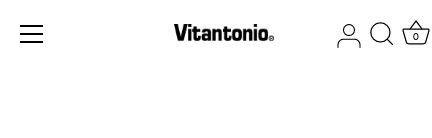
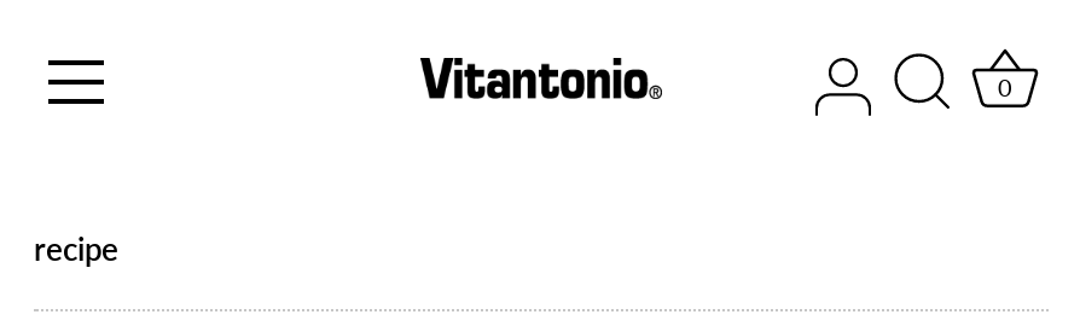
+ recipe
